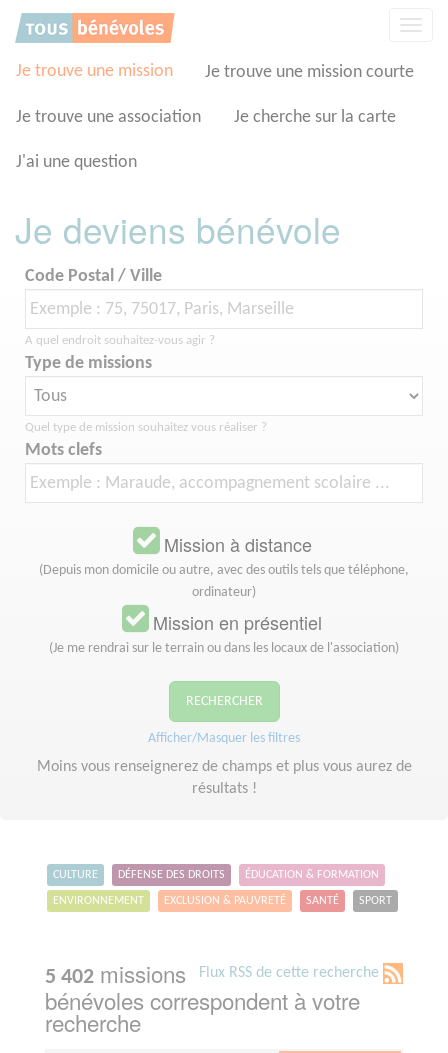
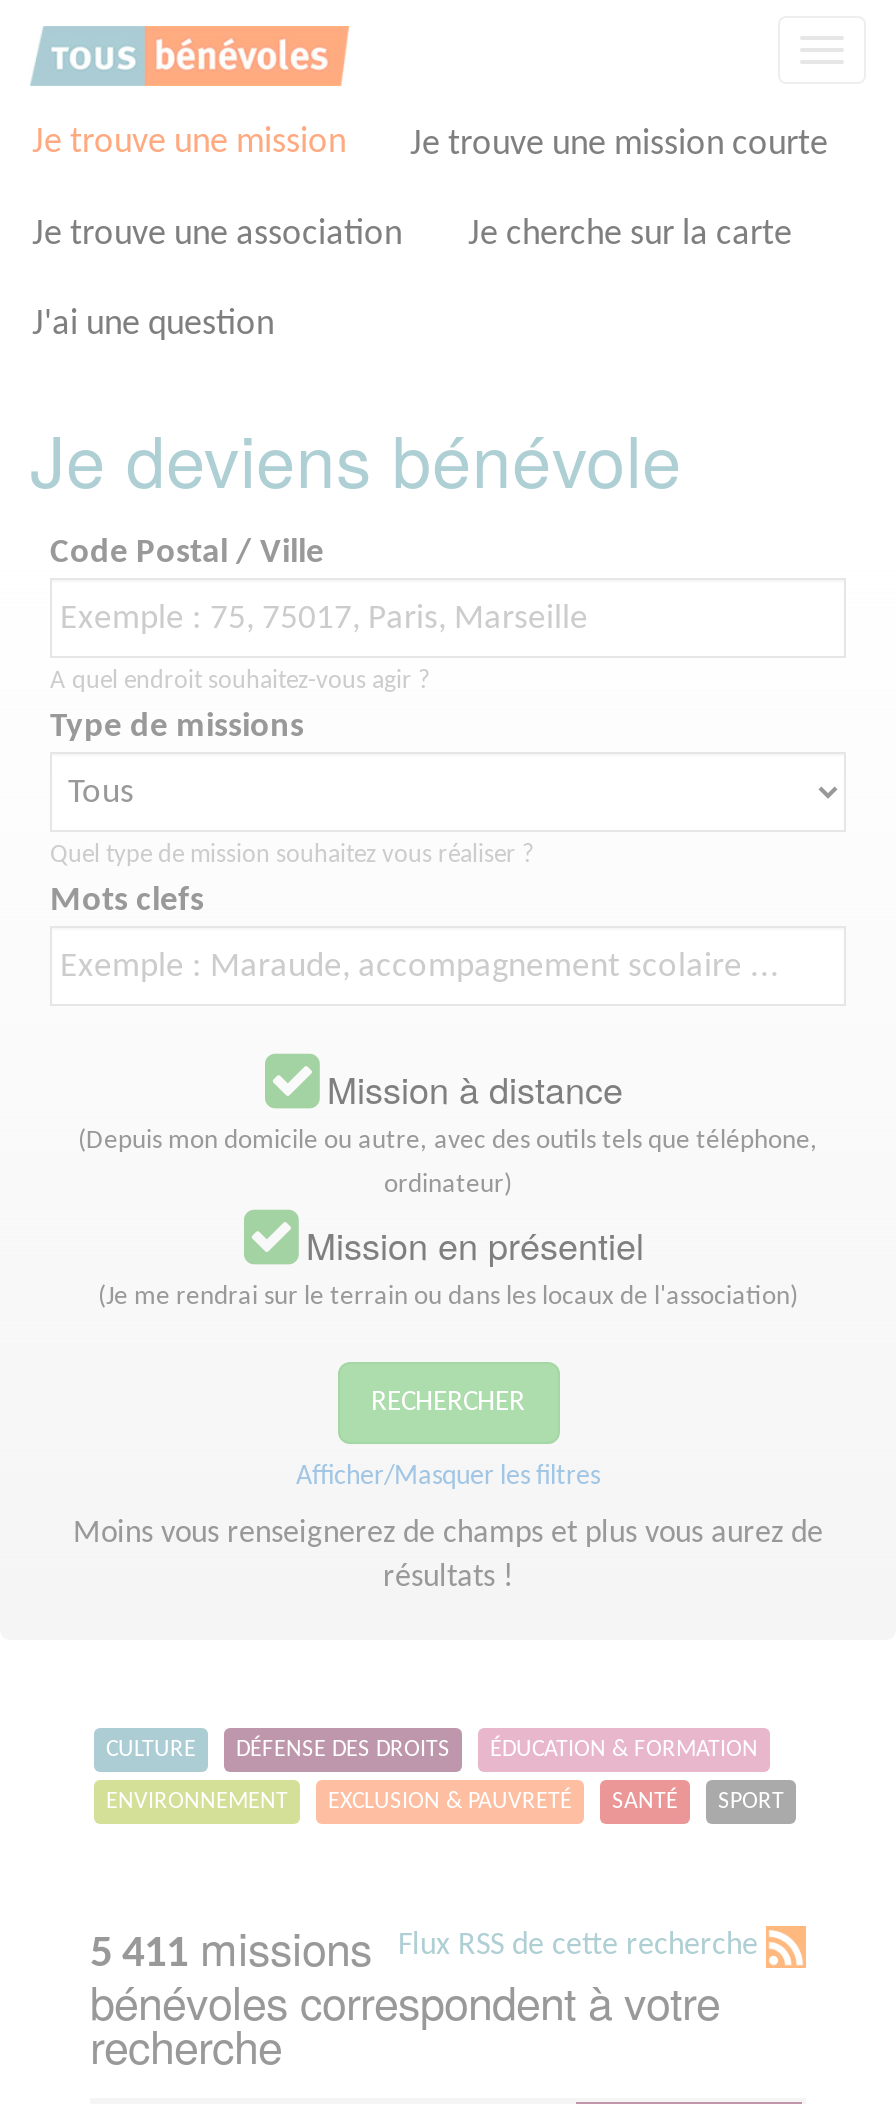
- 5 402 missions Flux RSS de cette recherche
+ 5 411 missions Flux RSS de cette recherche
